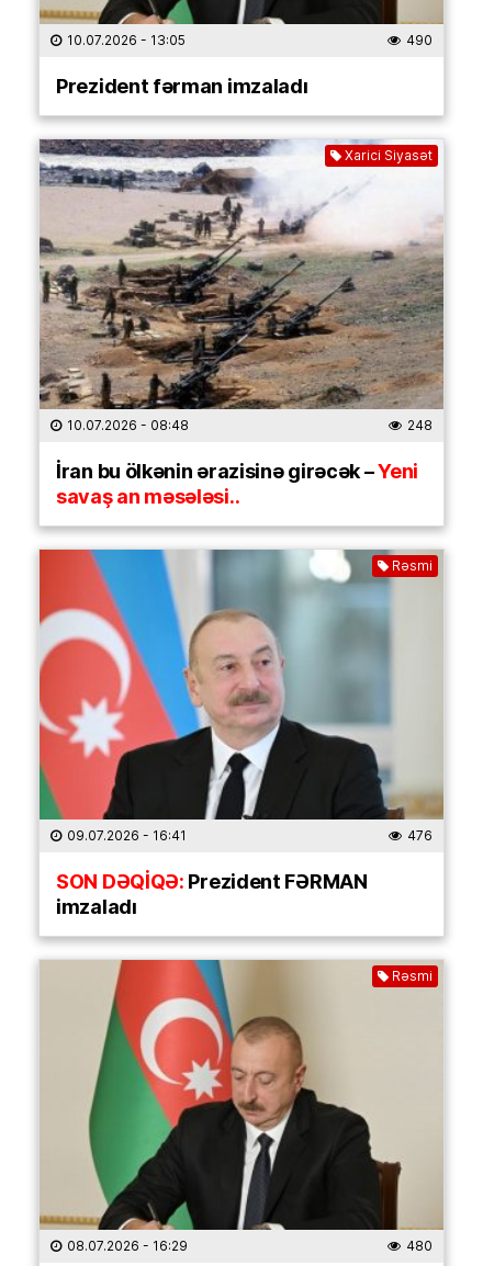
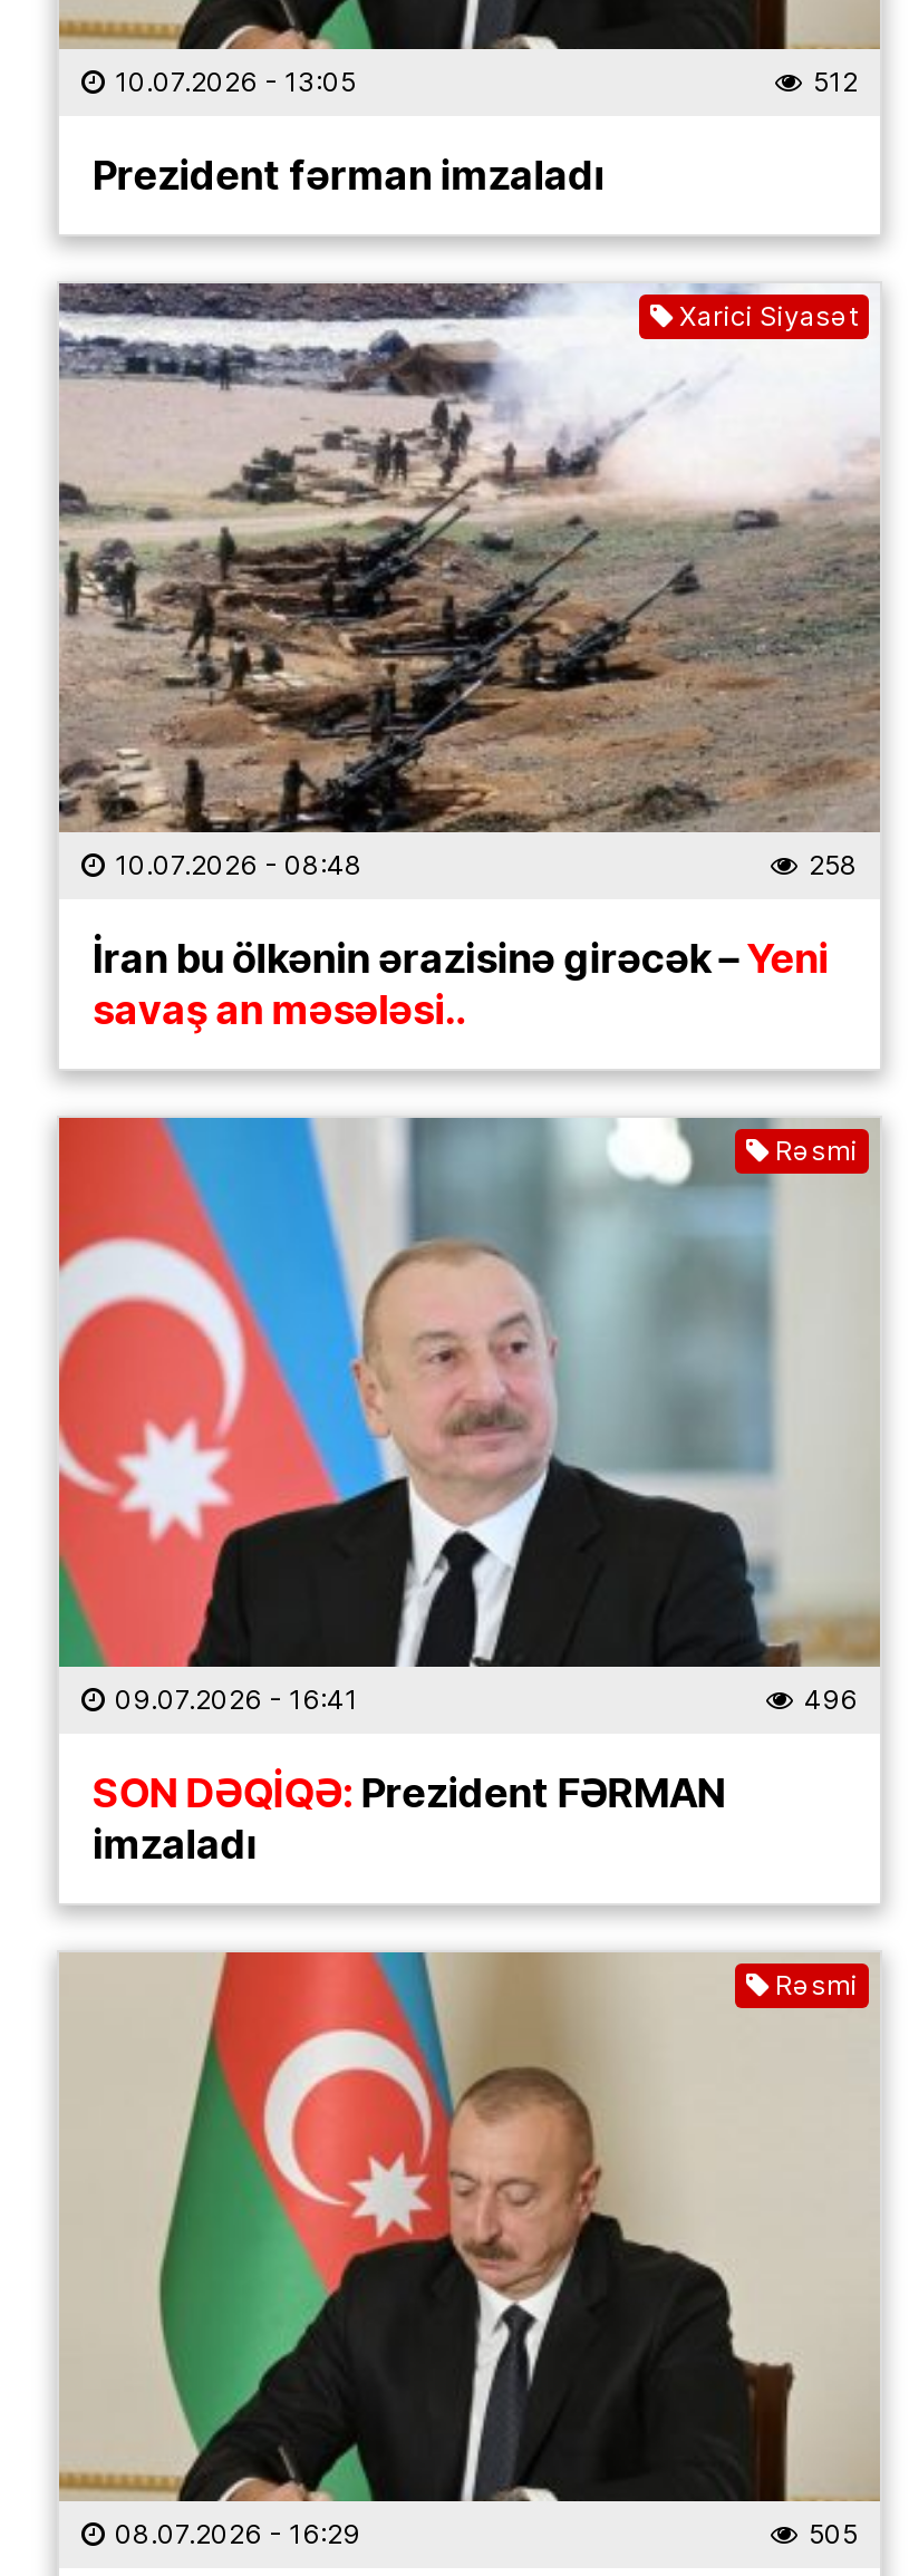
- 490
+ 512

- 248
+ 258

- 476
+ 496

- 480
+ 505
